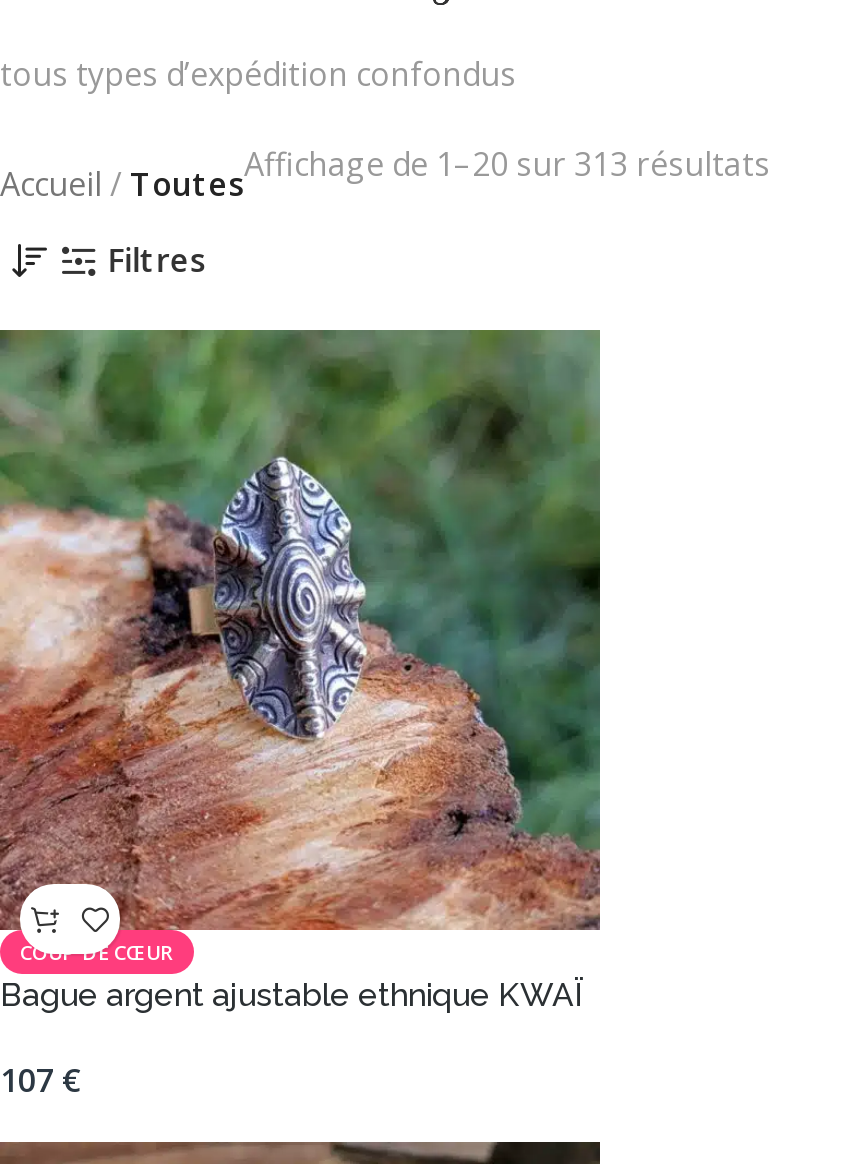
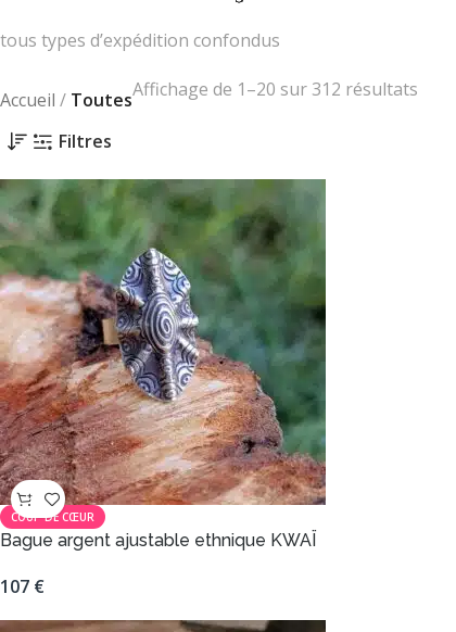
- Accueil /ToutesAffichage de 1–20 sur 313 résultats
+ Accueil /ToutesAffichage de 1–20 sur 312 résultats
